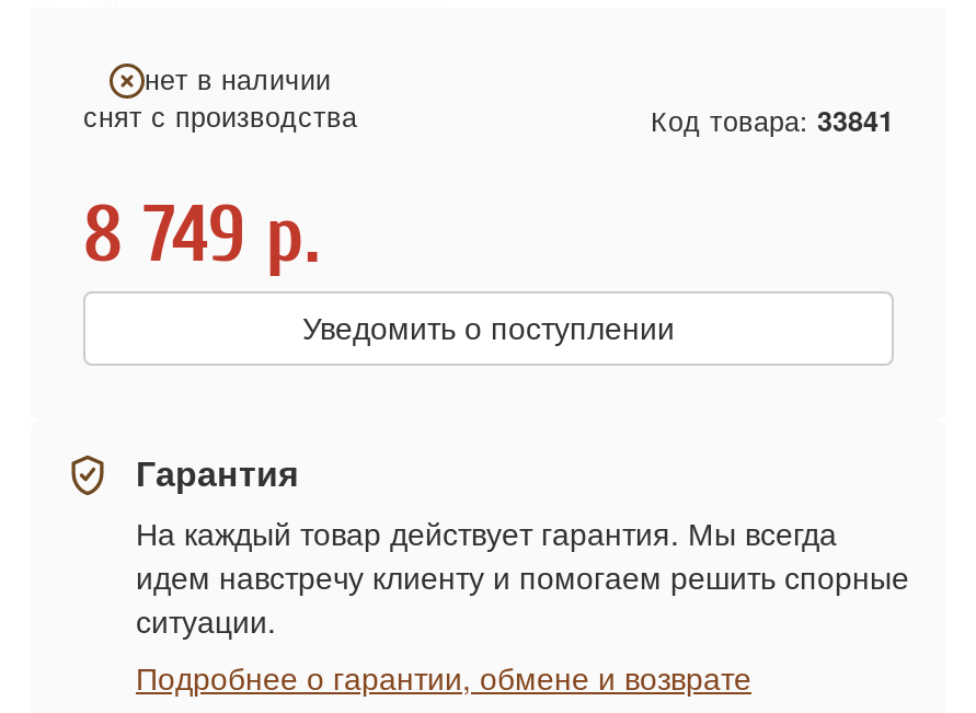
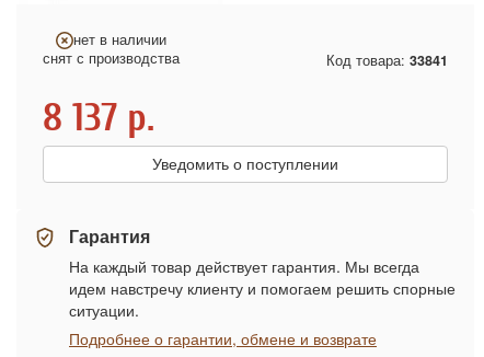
- 8 749 р.
+ 8 137 р.
